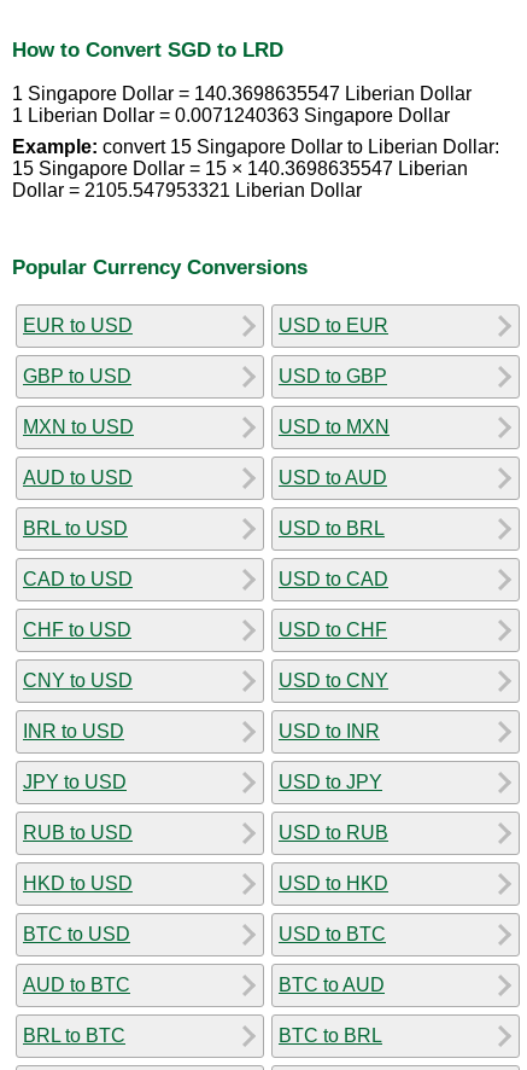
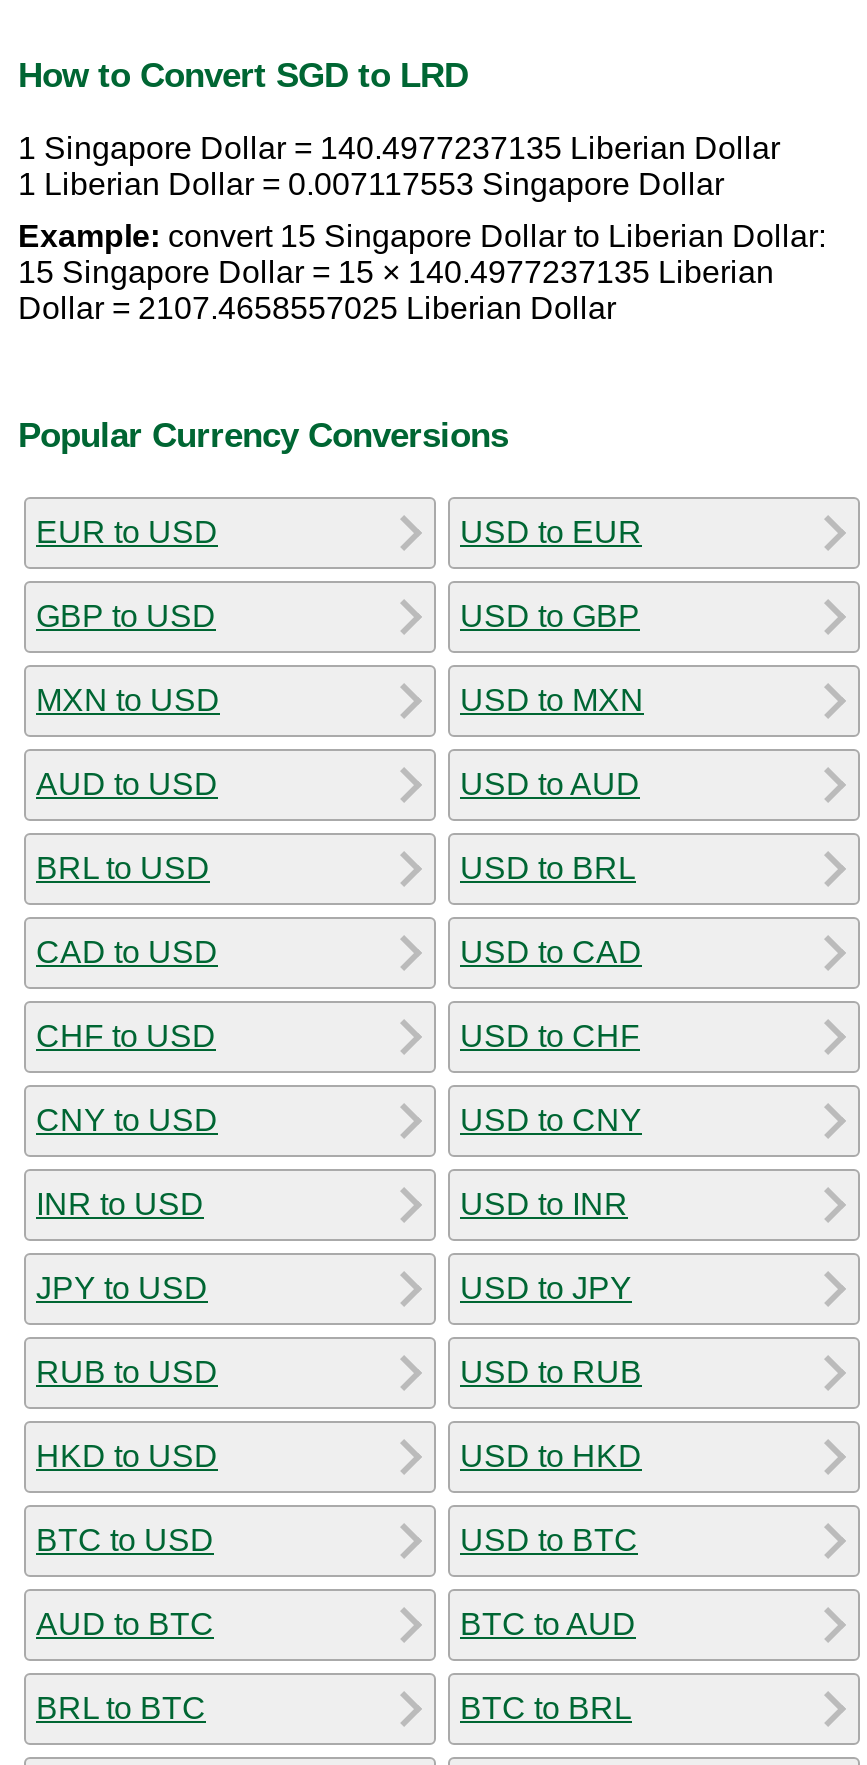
- 1 Singapore Dollar = 140.3698635547 Liberian Dollar
+ 1 Singapore Dollar = 140.4977237135 Liberian Dollar

- 1 Liberian Dollar = 0.0071240363 Singapore Dollar
+ 1 Liberian Dollar = 0.007117553 Singapore Dollar

- 15 Singapore Dollar = 15 × 140.3698635547 Liberian
+ 15 Singapore Dollar = 15 × 140.4977237135 Liberian

- Dollar = 2105.547953321 Liberian Dollar
+ Dollar = 2107.4658557025 Liberian Dollar
